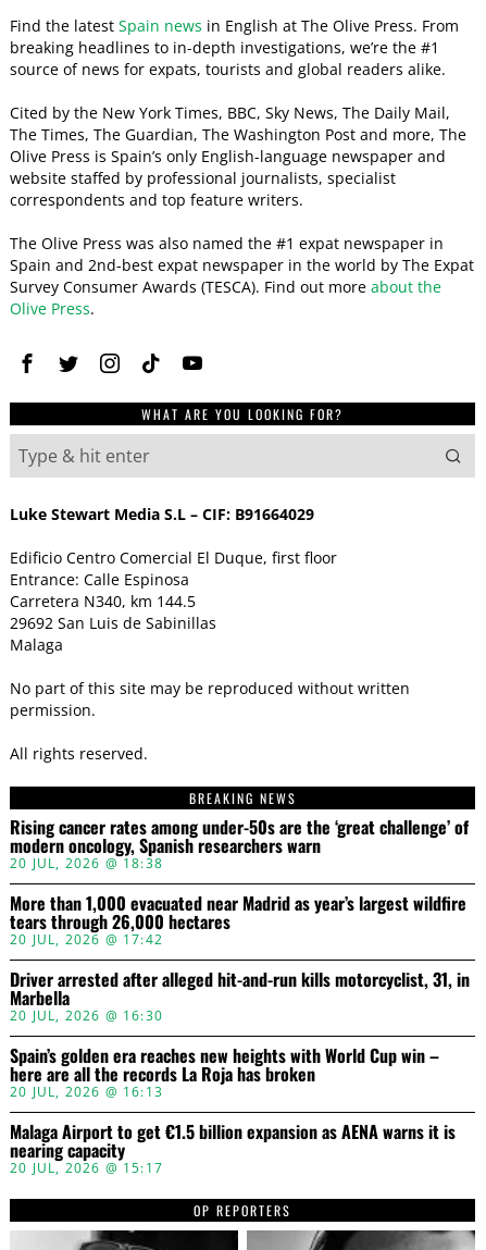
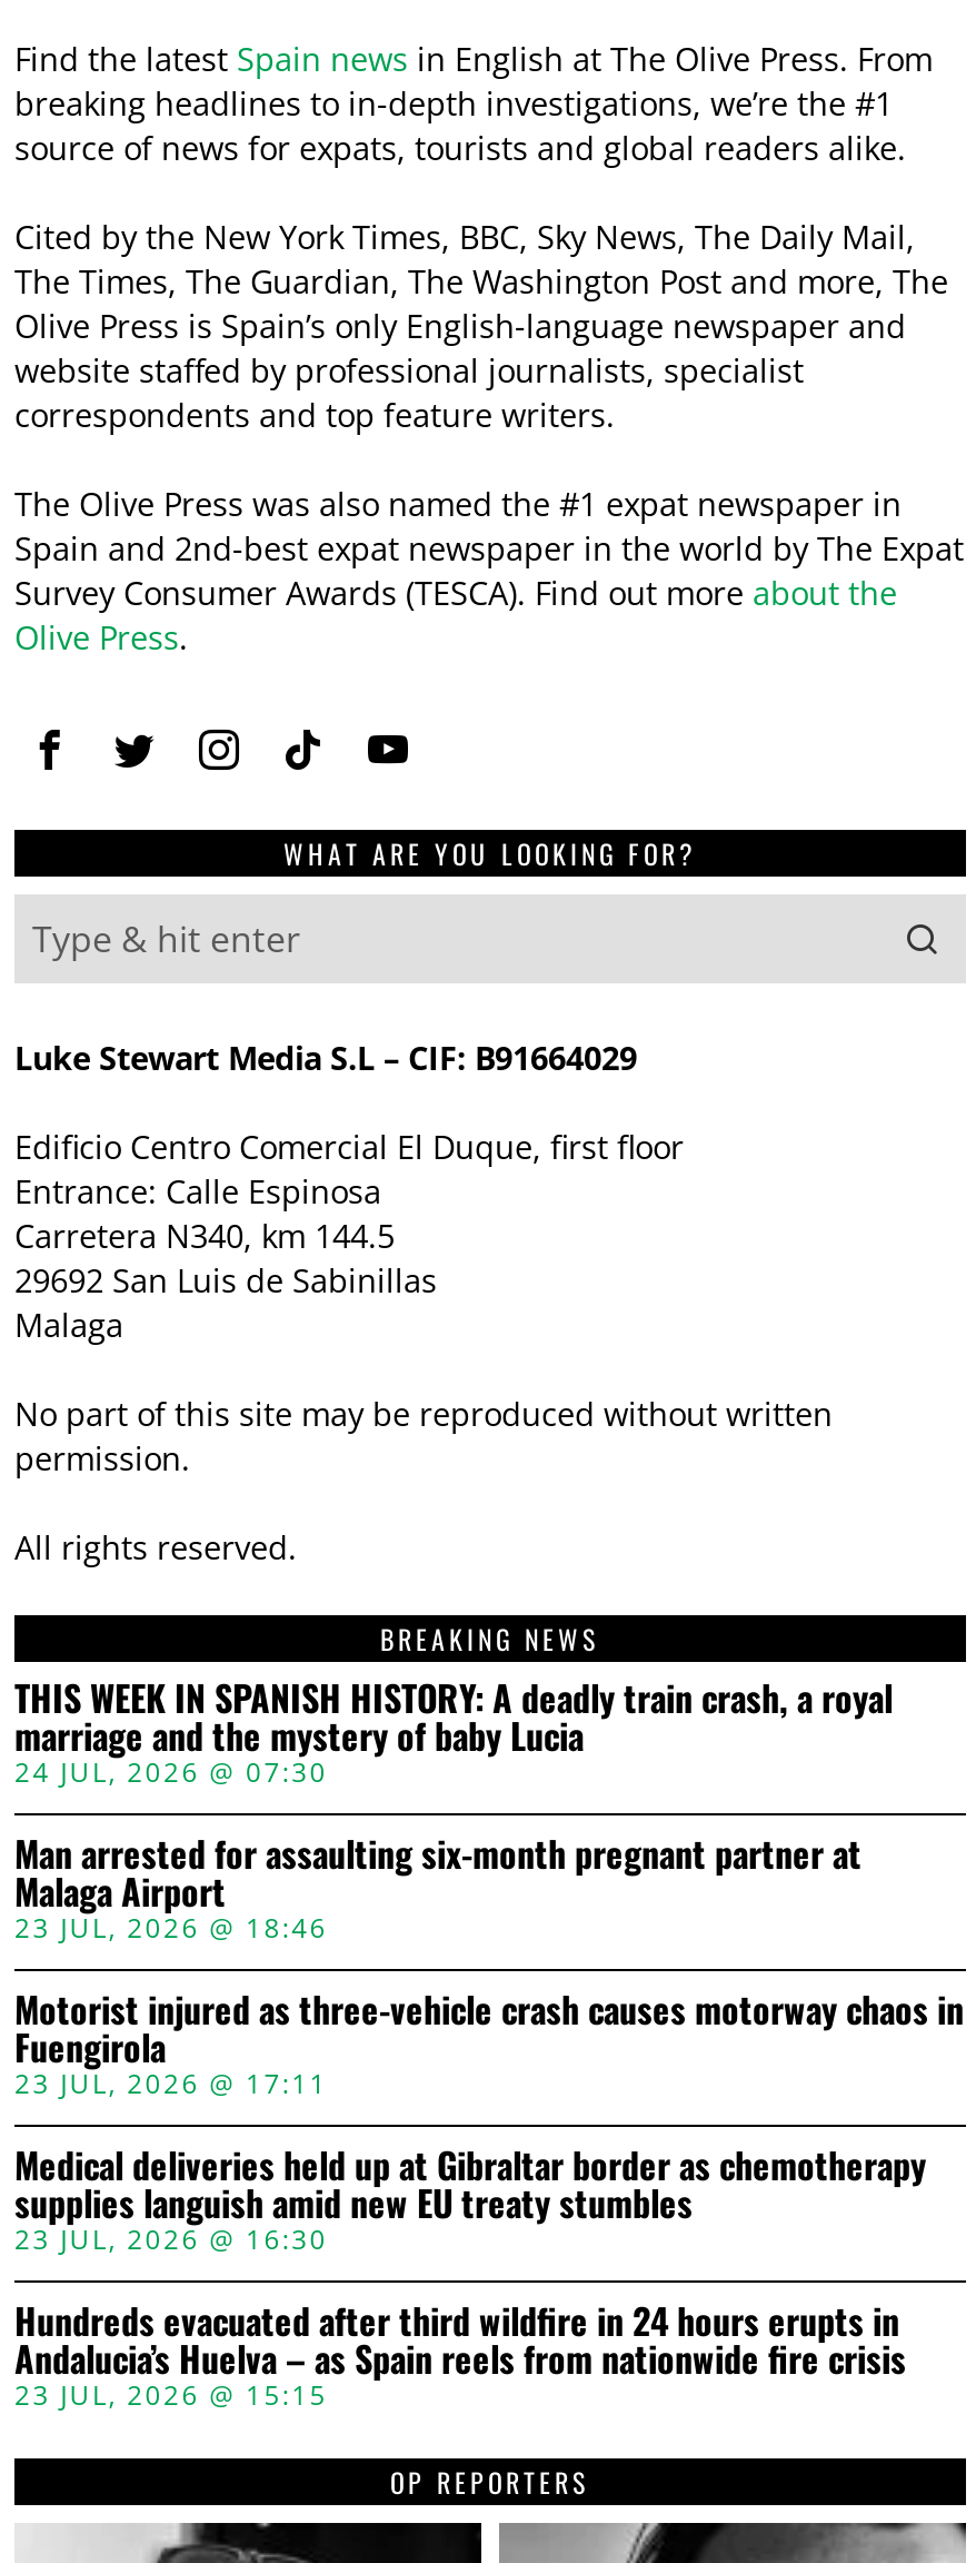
- Rising cancer rates among under-50s are the ‘great challenge’ of
- modern oncology, Spanish researchers warn
- 20 JUL, 2026 @ 18:38
+ THIS WEEK IN SPANISH HISTORY: A deadly train crash, a royal
+ marriage and the mystery of baby Lucia
+ 24 JUL, 2026 @ 07:30

- More than 1,000 evacuated near Madrid as year’s largest wildfire
- tears through 26,000 hectares
- 20 JUL, 2026 @ 17:42
+ Man arrested for assaulting six-month pregnant partner at
+ Malaga Airport
+ 23 JUL, 2026 @ 18:46

- Driver arrested after alleged hit-and-run kills motorcyclist, 31, in
- Marbella
- 20 JUL, 2026 @ 16:30
+ Motorist injured as three-vehicle crash causes motorway chaos in
+ Fuengirola
+ 23 JUL, 2026 @ 17:11

- Spain’s golden era reaches new heights with World Cup win –
- here are all the records La Roja has broken
- 20 JUL, 2026 @ 16:13
+ Medical deliveries held up at Gibraltar border as chemotherapy
+ supplies languish amid new EU treaty stumbles
+ 23 JUL, 2026 @ 16:30

- Malaga Airport to get €1.5 billion expansion as AENA warns it is
- nearing capacity
- 20 JUL, 2026 @ 15:17
+ Hundreds evacuated after third wildfire in 24 hours erupts in
+ Andalucia’s Huelva – as Spain reels from nationwide fire crisis
+ 23 JUL, 2026 @ 15:15
